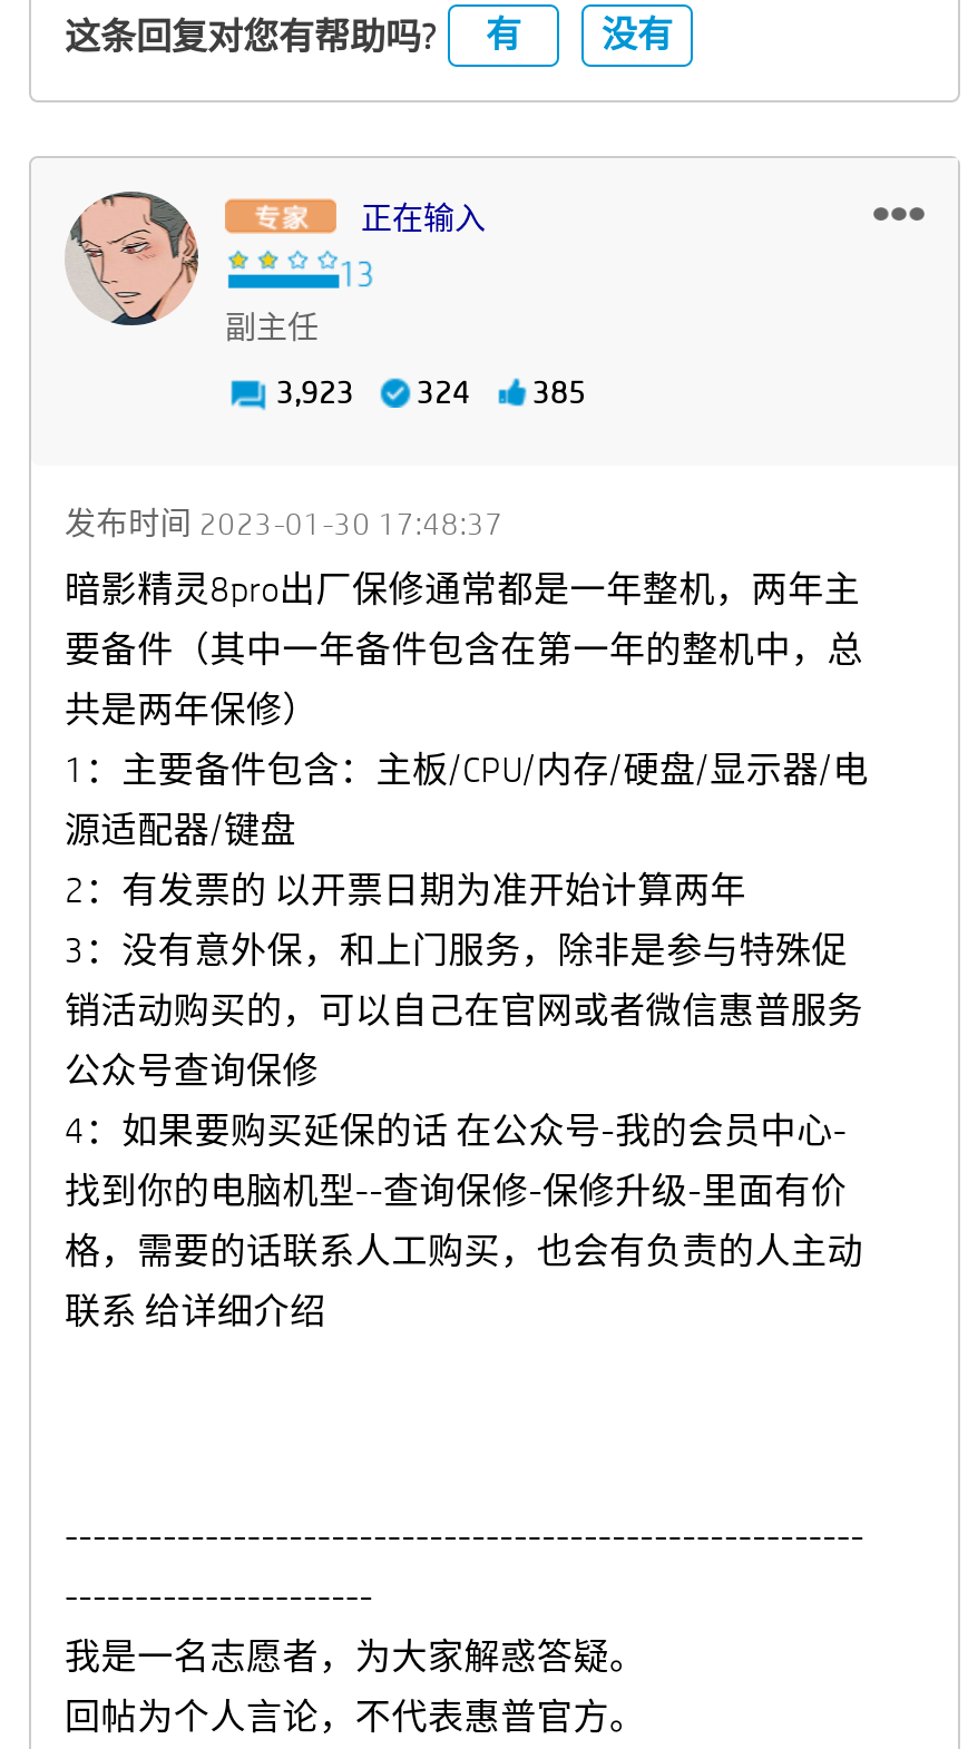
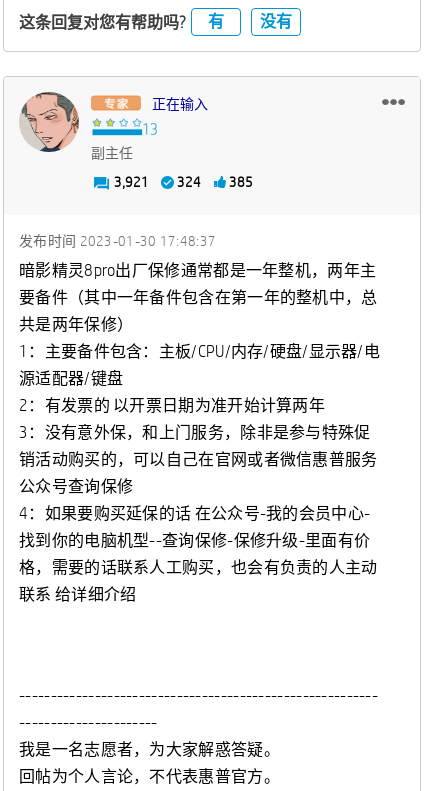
- 3,923 324 385
+ 3,921 324 385
